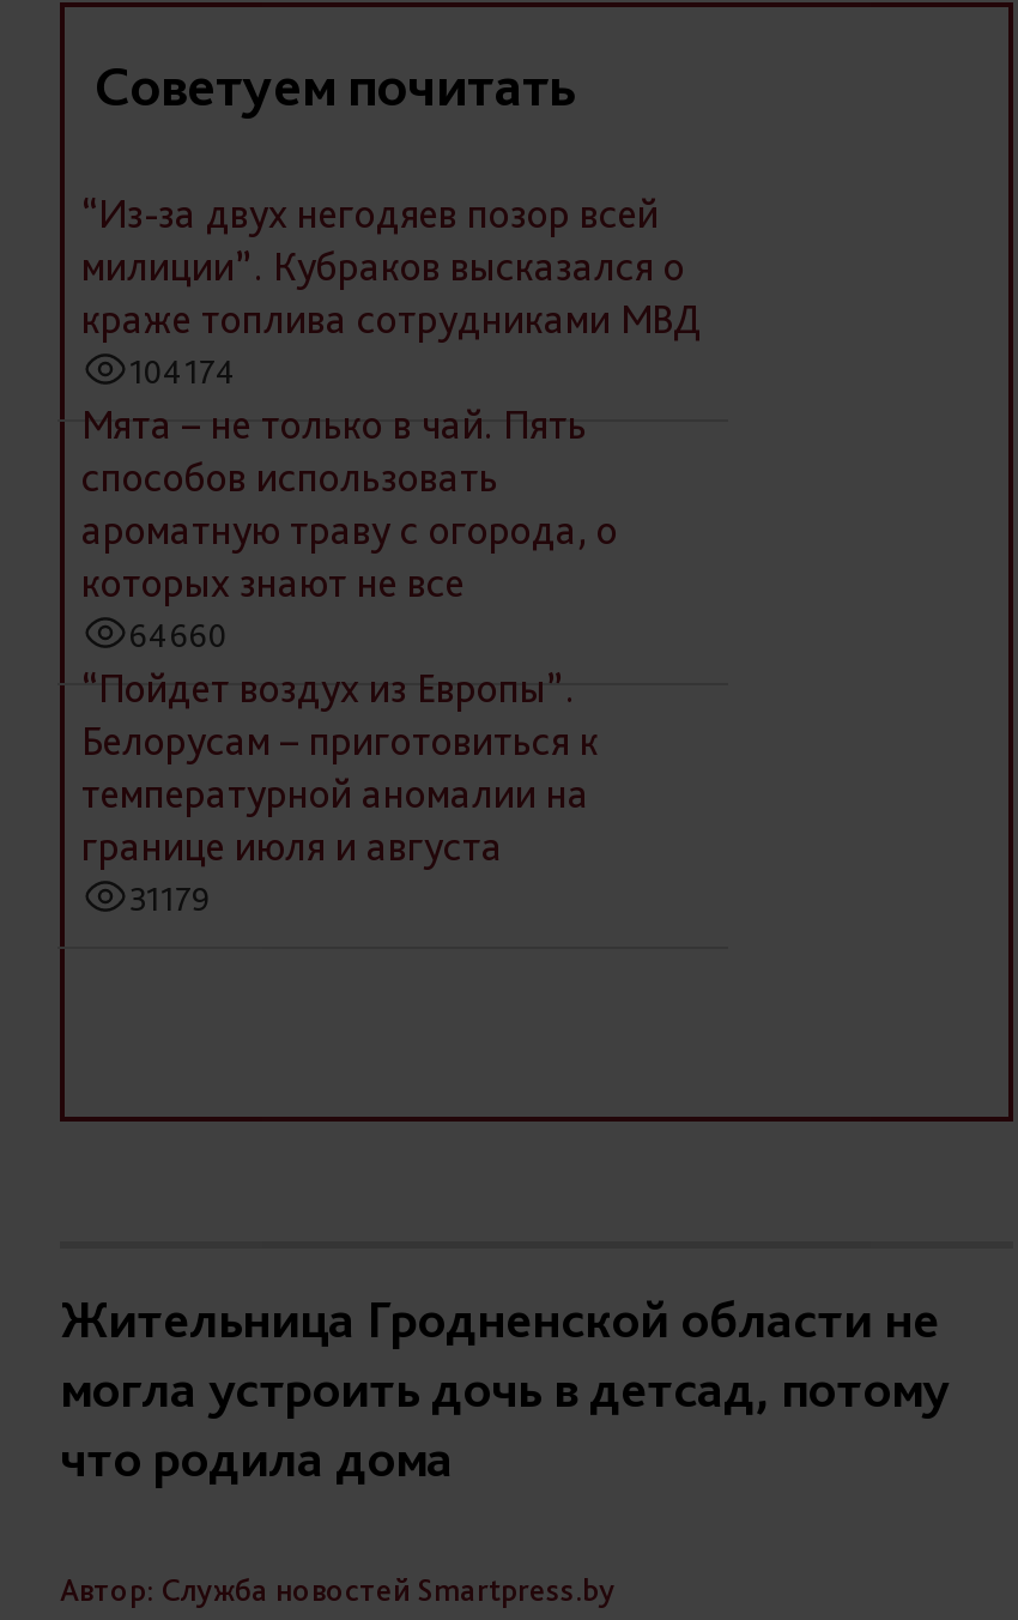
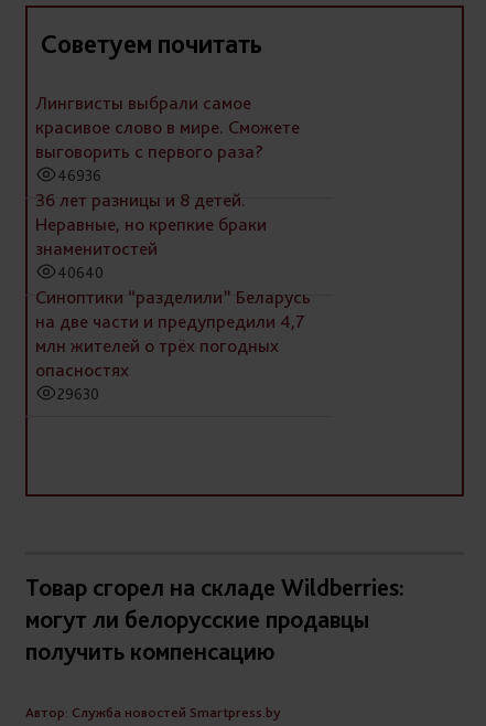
- “Из-за двух негодяев позор всей
- милиции”. Кубраков высказался о
- краже топлива сотрудниками МВД
- 104174
- Мята – не только в чай. Пять
- способов использовать
- ароматную траву с огорода, о
- которых знают не все
- 64660
- “Пойдет воздух из Европы”.
- Белорусам – приготовиться к
- температурной аномалии на
- границе июля и августа
- 31179
+ Лингвисты выбрали самое
+ красивое слово в мире. Сможете
+ выговорить с первого раза?
+ 46936
+ 36 лет разницы и 8 детей.
+ Неравные, но крепкие браки
+ знаменитостей
+ 40640
+ Синоптики “разделили” Беларусь
+ на две части и предупредили 4,7
+ млн жителей о трёх погодных
+ опасностях
+ 29630

- Жительница Гродненской области не
- могла устроить дочь в детсад, потому
- что родила дома
+ Товар сгорел на складе Wildberries:
+ могут ли белорусские продавцы
+ получить компенсацию
